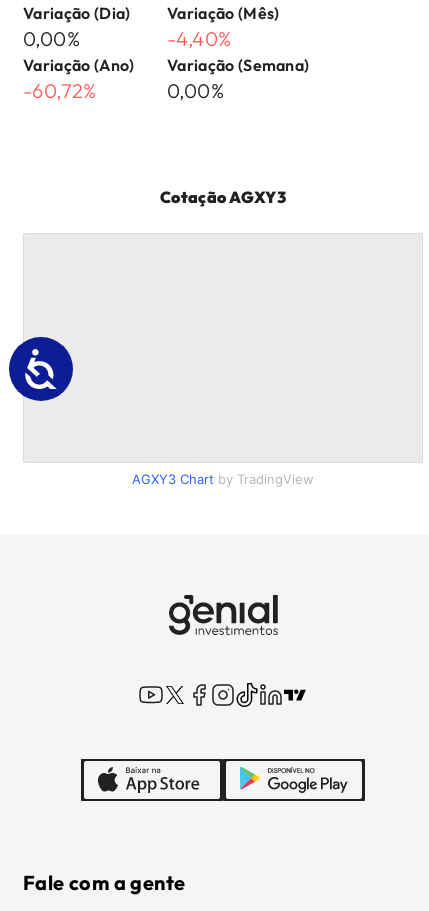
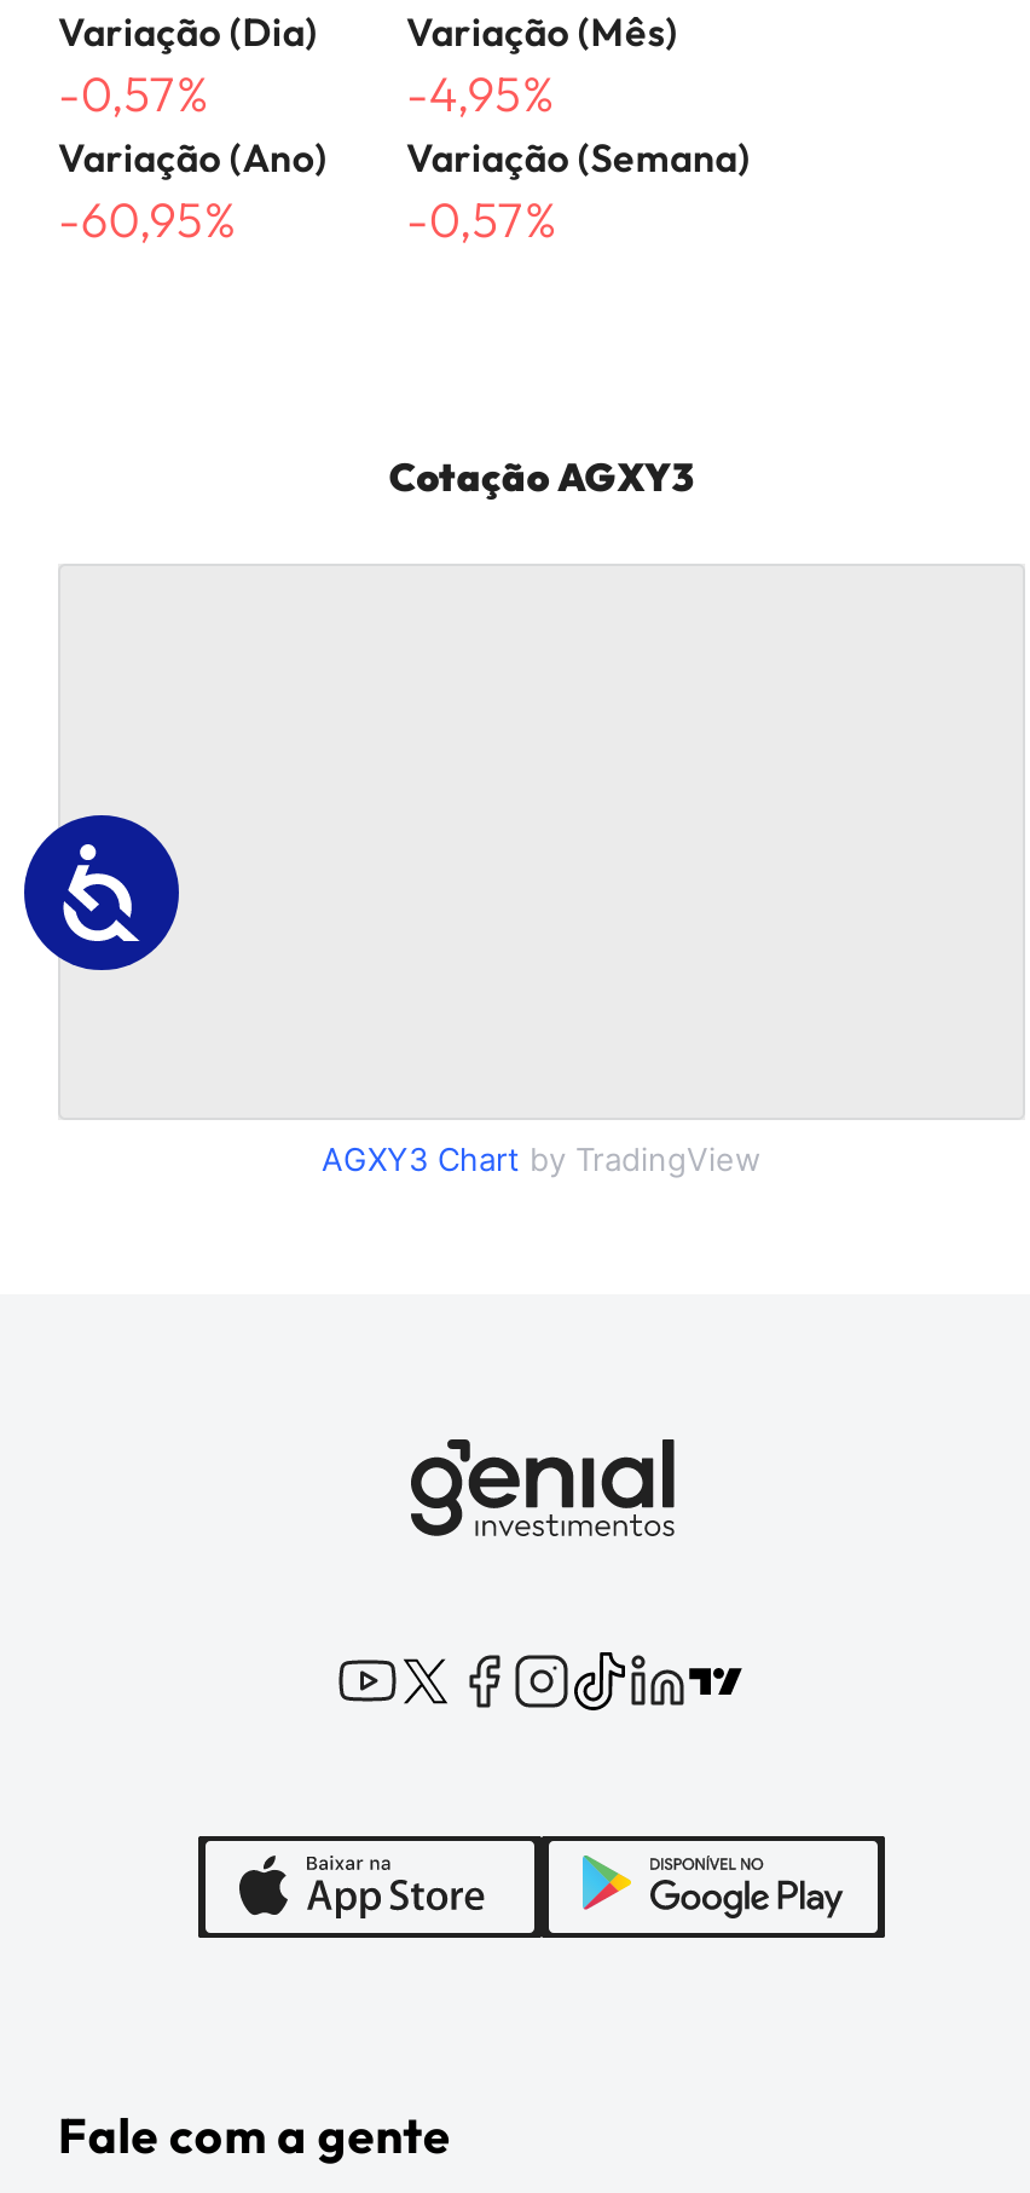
- 0,00%
+ -0,57%

- -4,40%
+ -4,95%

- -60,72%
+ -60,95%

- 0,00%
+ -0,57%
